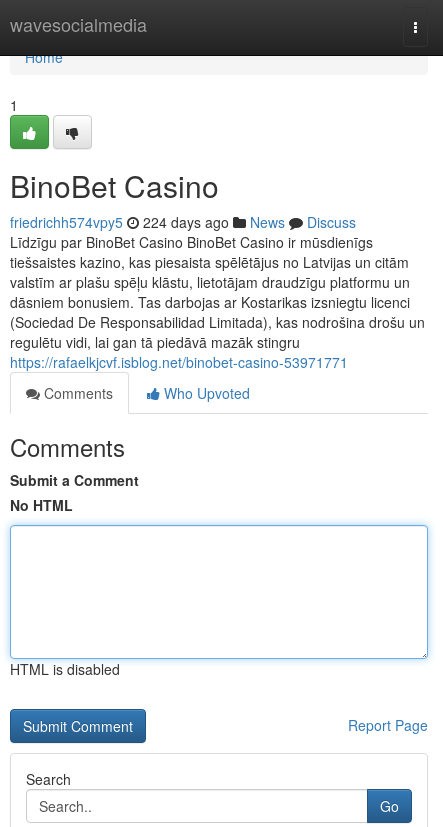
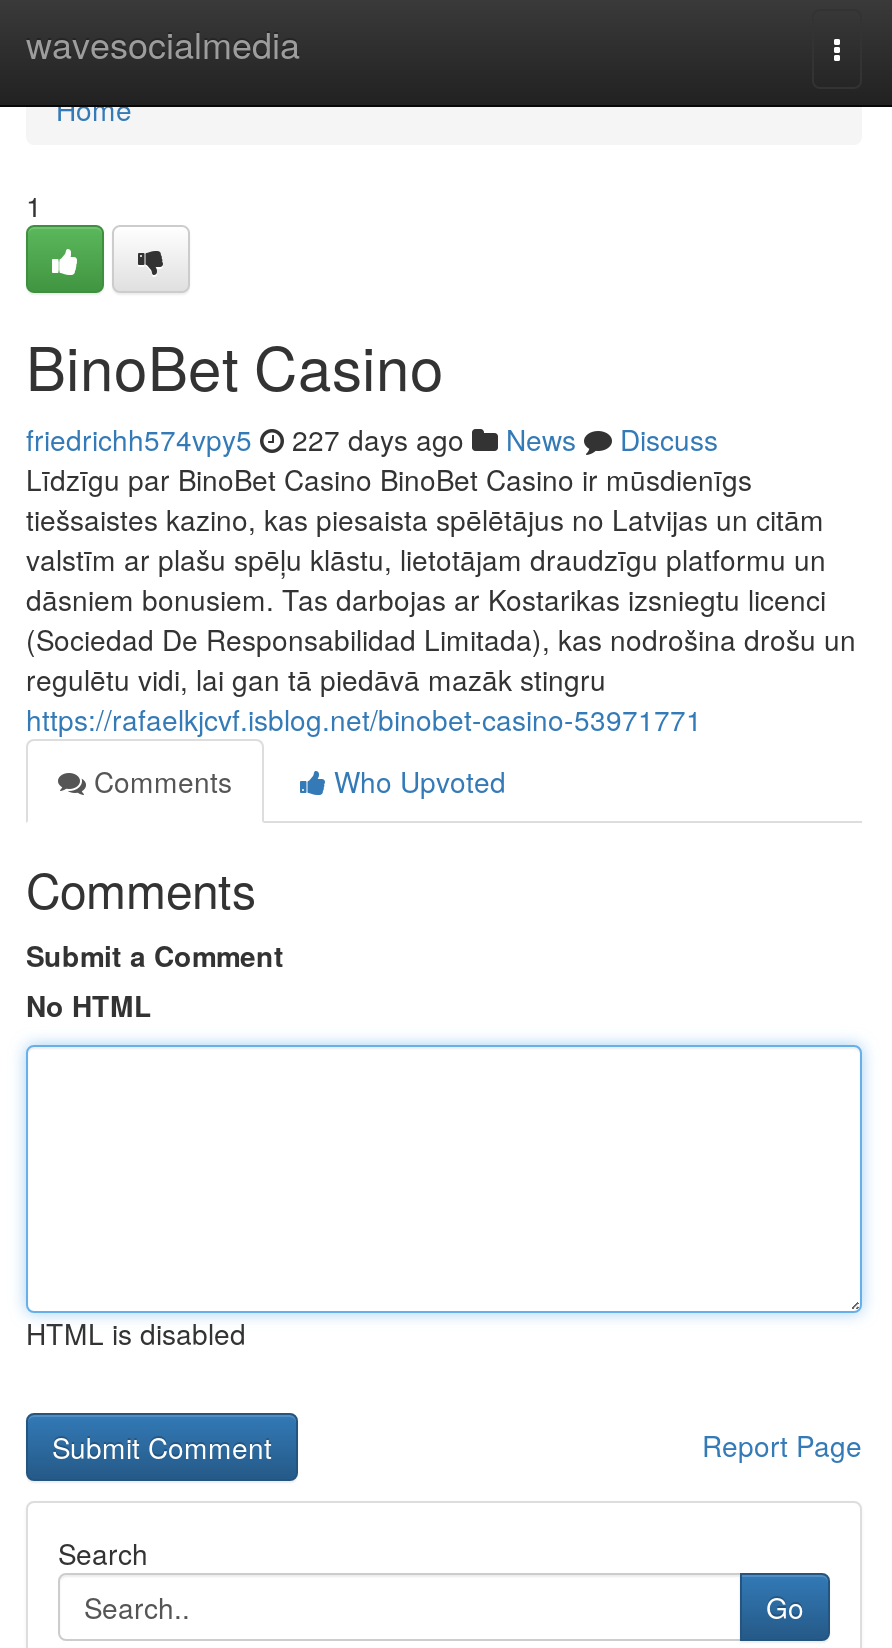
- friedrichh574vpy5 224 days ago News Discuss
+ friedrichh574vpy5 227 days ago News Discuss
